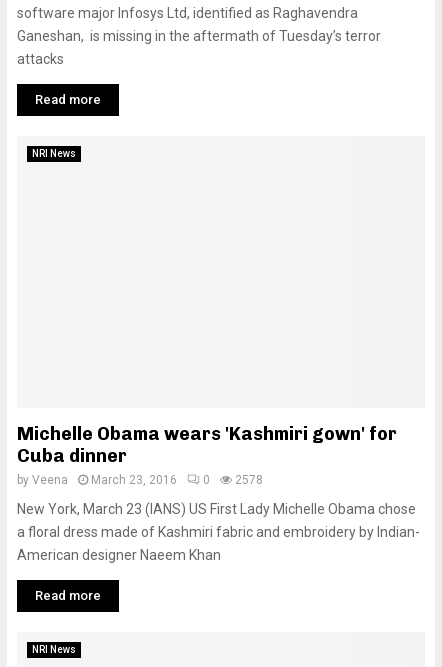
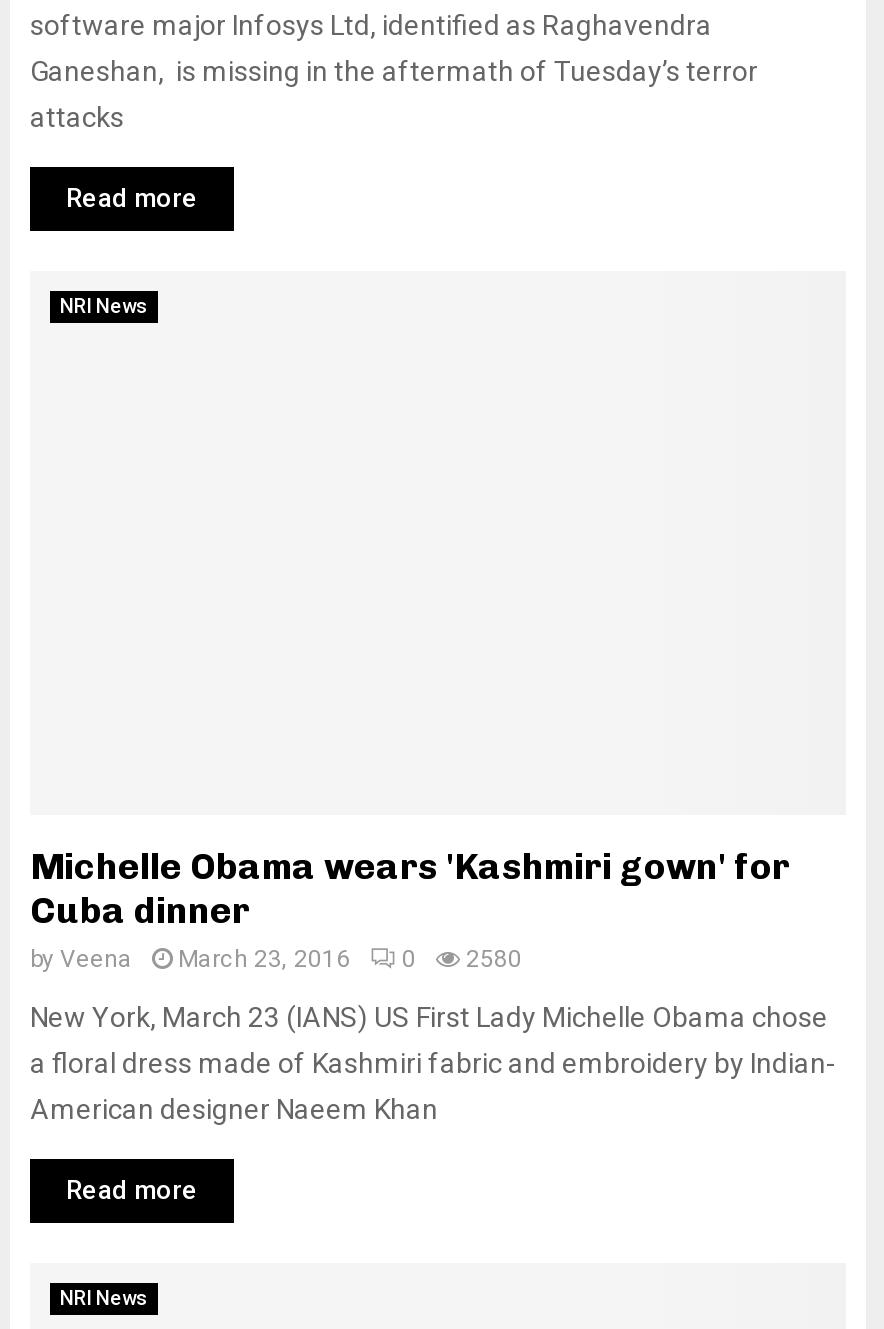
- by Veena March 23, 2016 0 2578
+ by Veena March 23, 2016 0 2580
